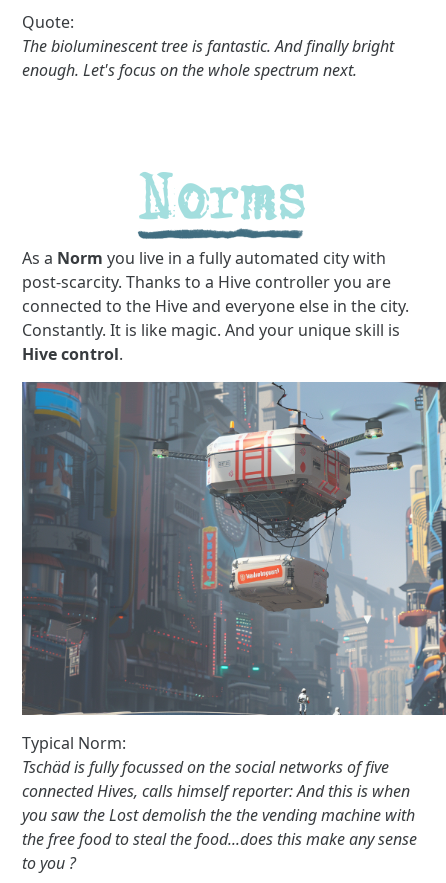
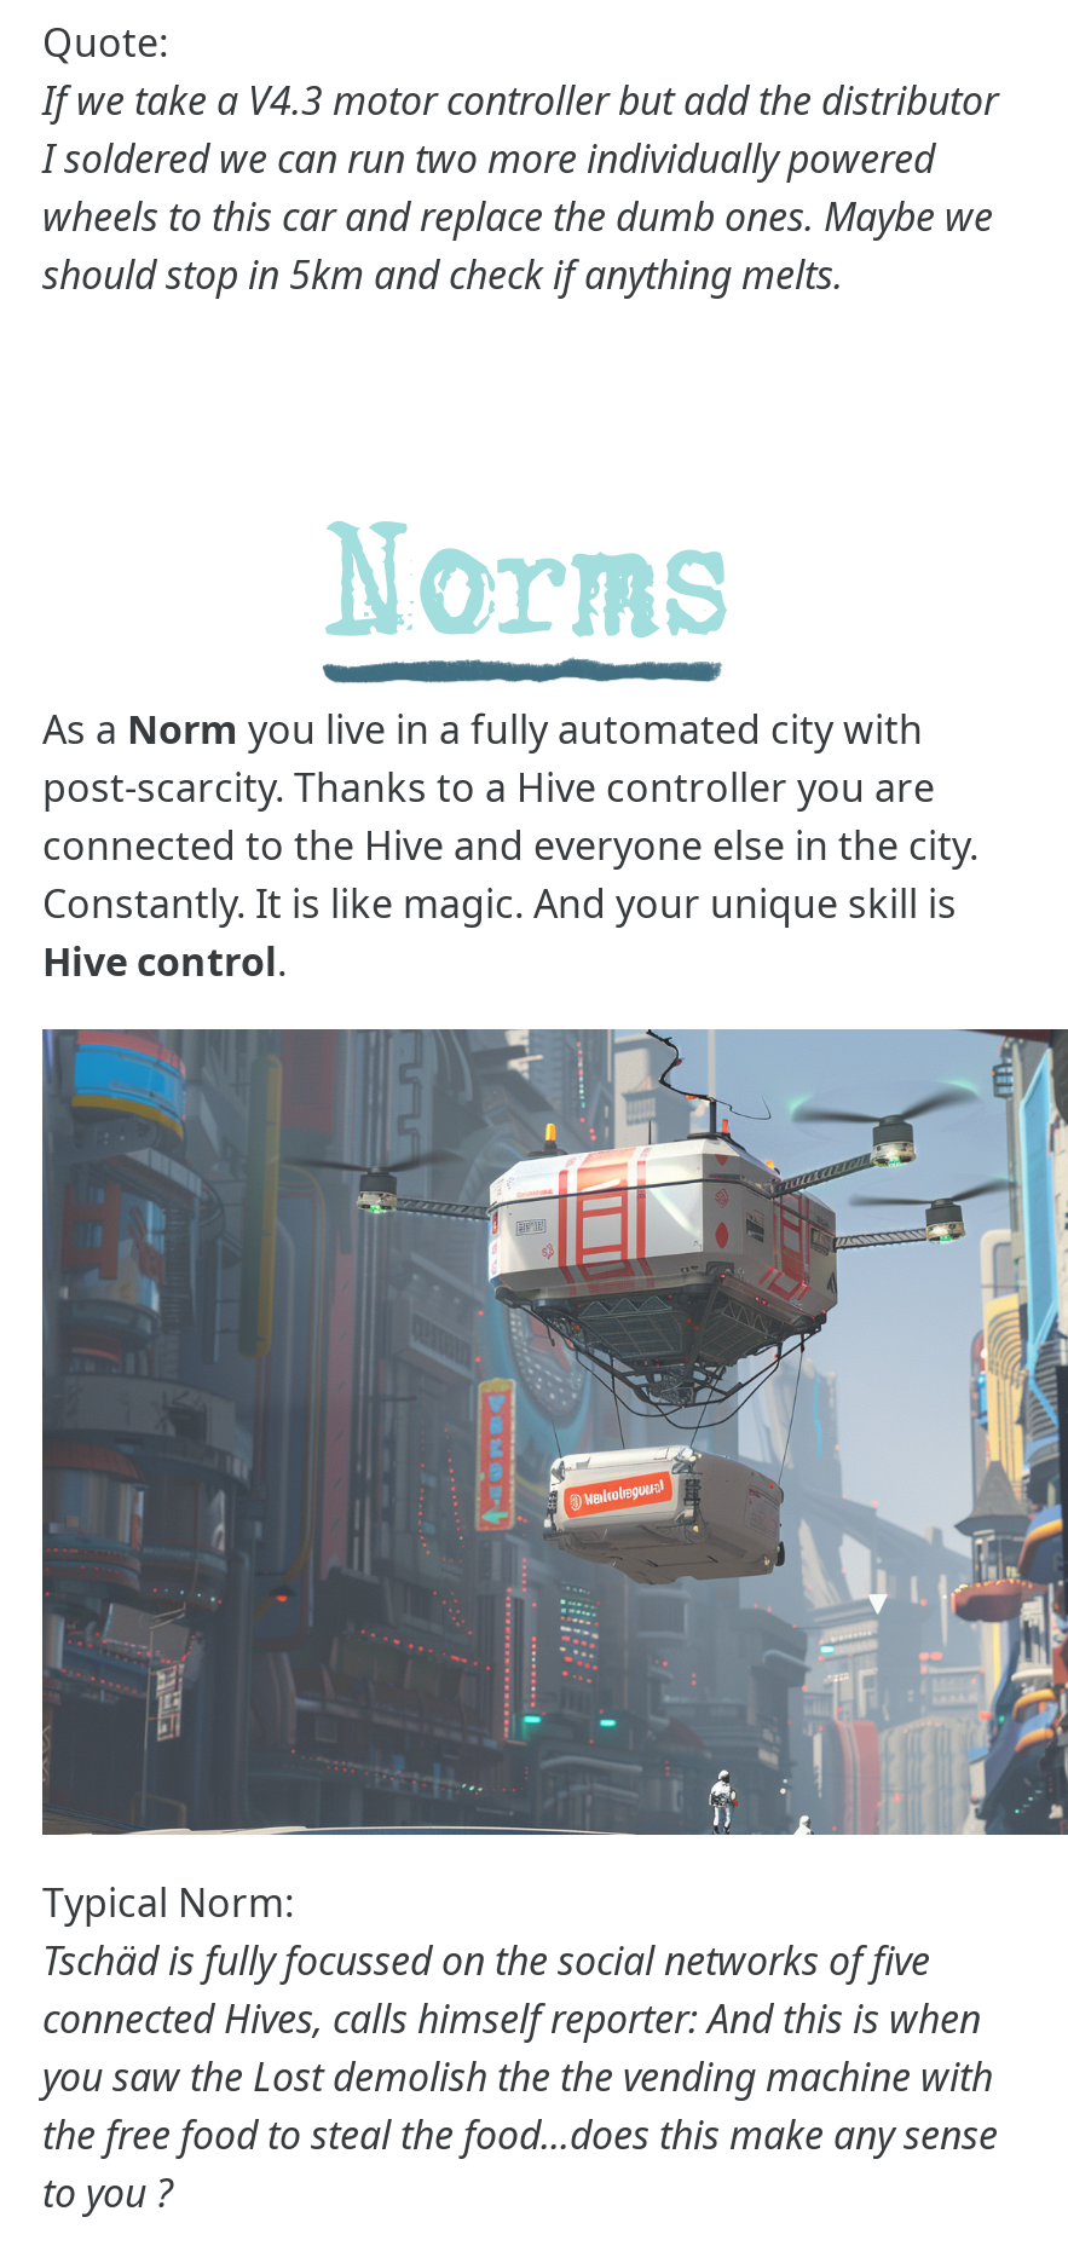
- The bioluminescent tree is fantastic. And finally bright
- enough. Let's focus on the whole spectrum next.
+ If we take a V4.3 motor controller but add the distributor
+ I soldered we can run two more individually powered
+ wheels to this car and replace the dumb ones. Maybe we
+ should stop in 5km and check if anything melts.
